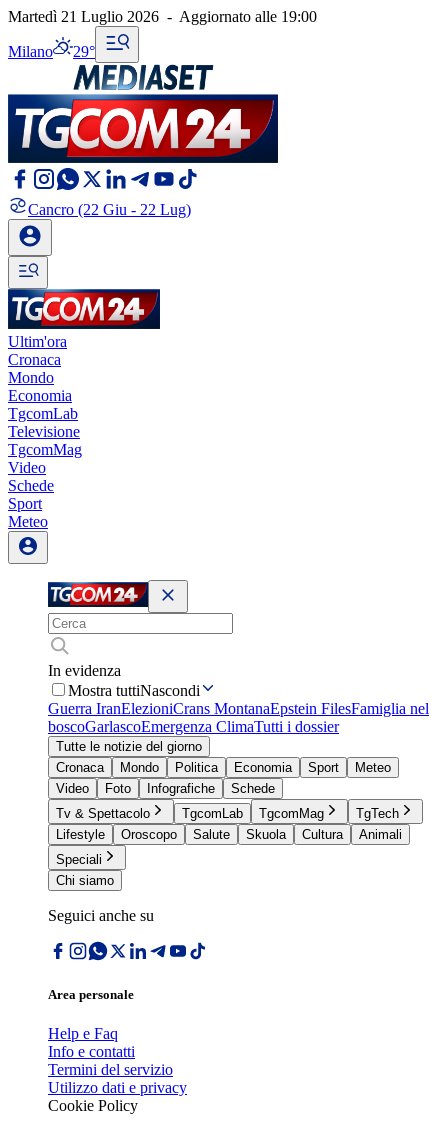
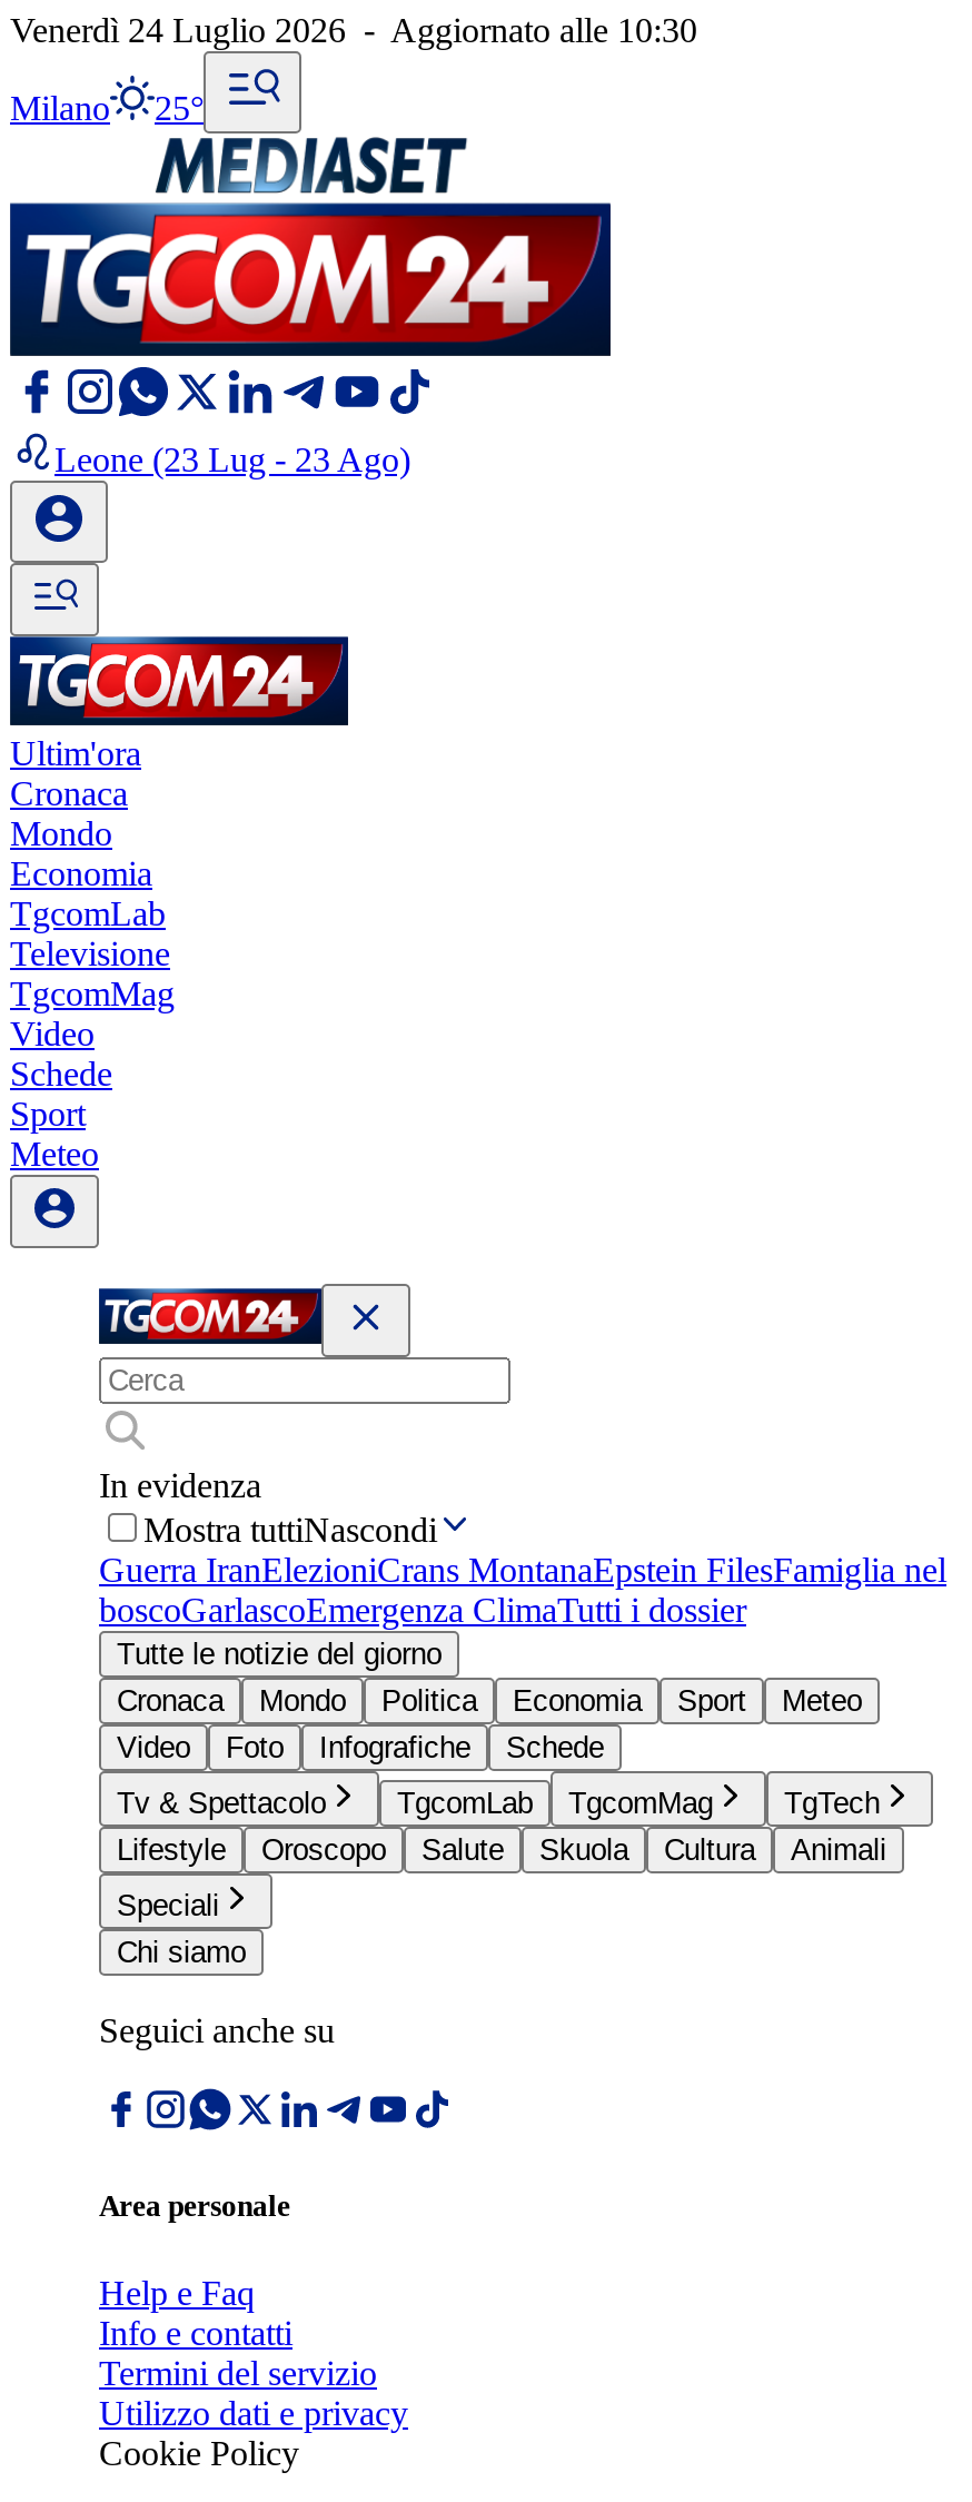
- Martedì 21 Luglio 2026 - Aggiornato alle 19:00
+ Venerdì 24 Luglio 2026 - Aggiornato alle 10:30

- Milano 29°
+ Milano 25°

- Cancro (22 Giu - 22 Lug)
+ Leone (23 Lug - 23 Ago)
